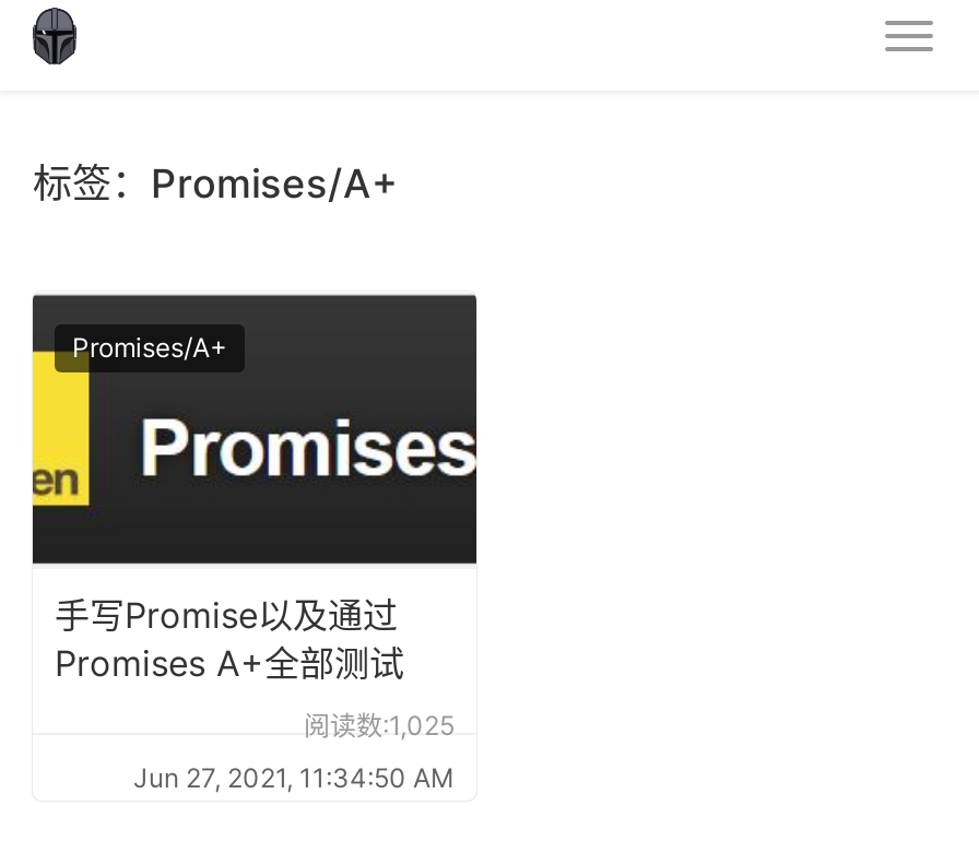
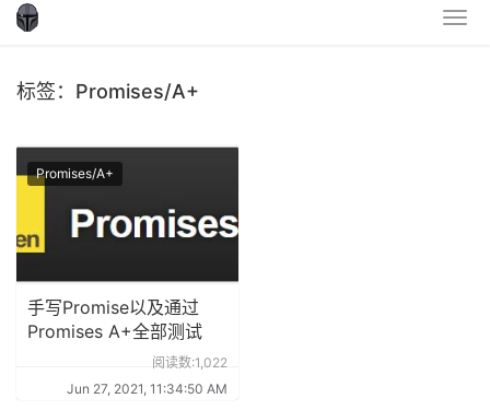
- 阅读数:1,025
+ 阅读数:1,022
